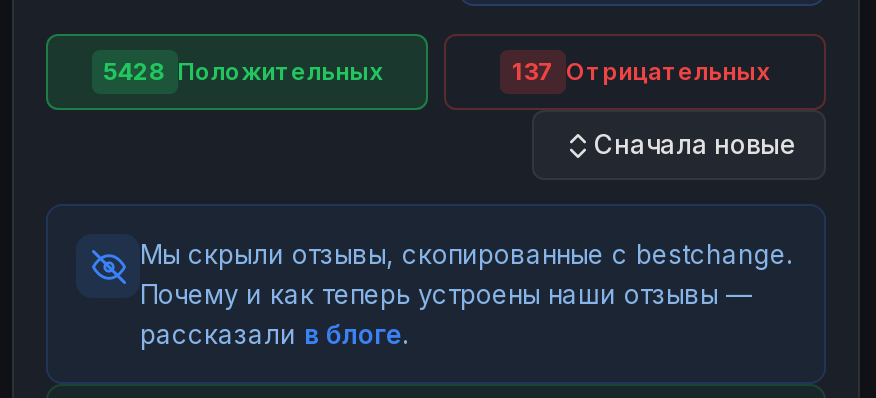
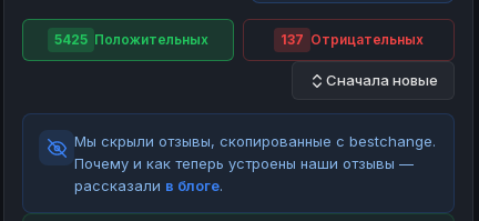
- 5428 Положительных
+ 5425 Положительных
